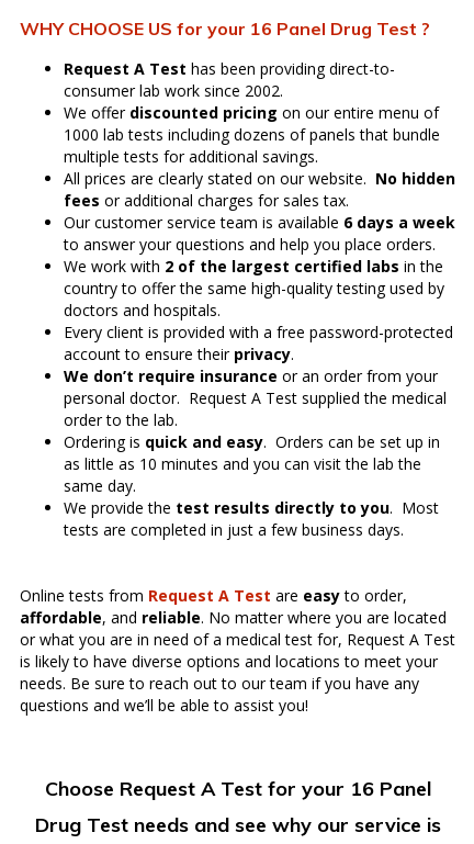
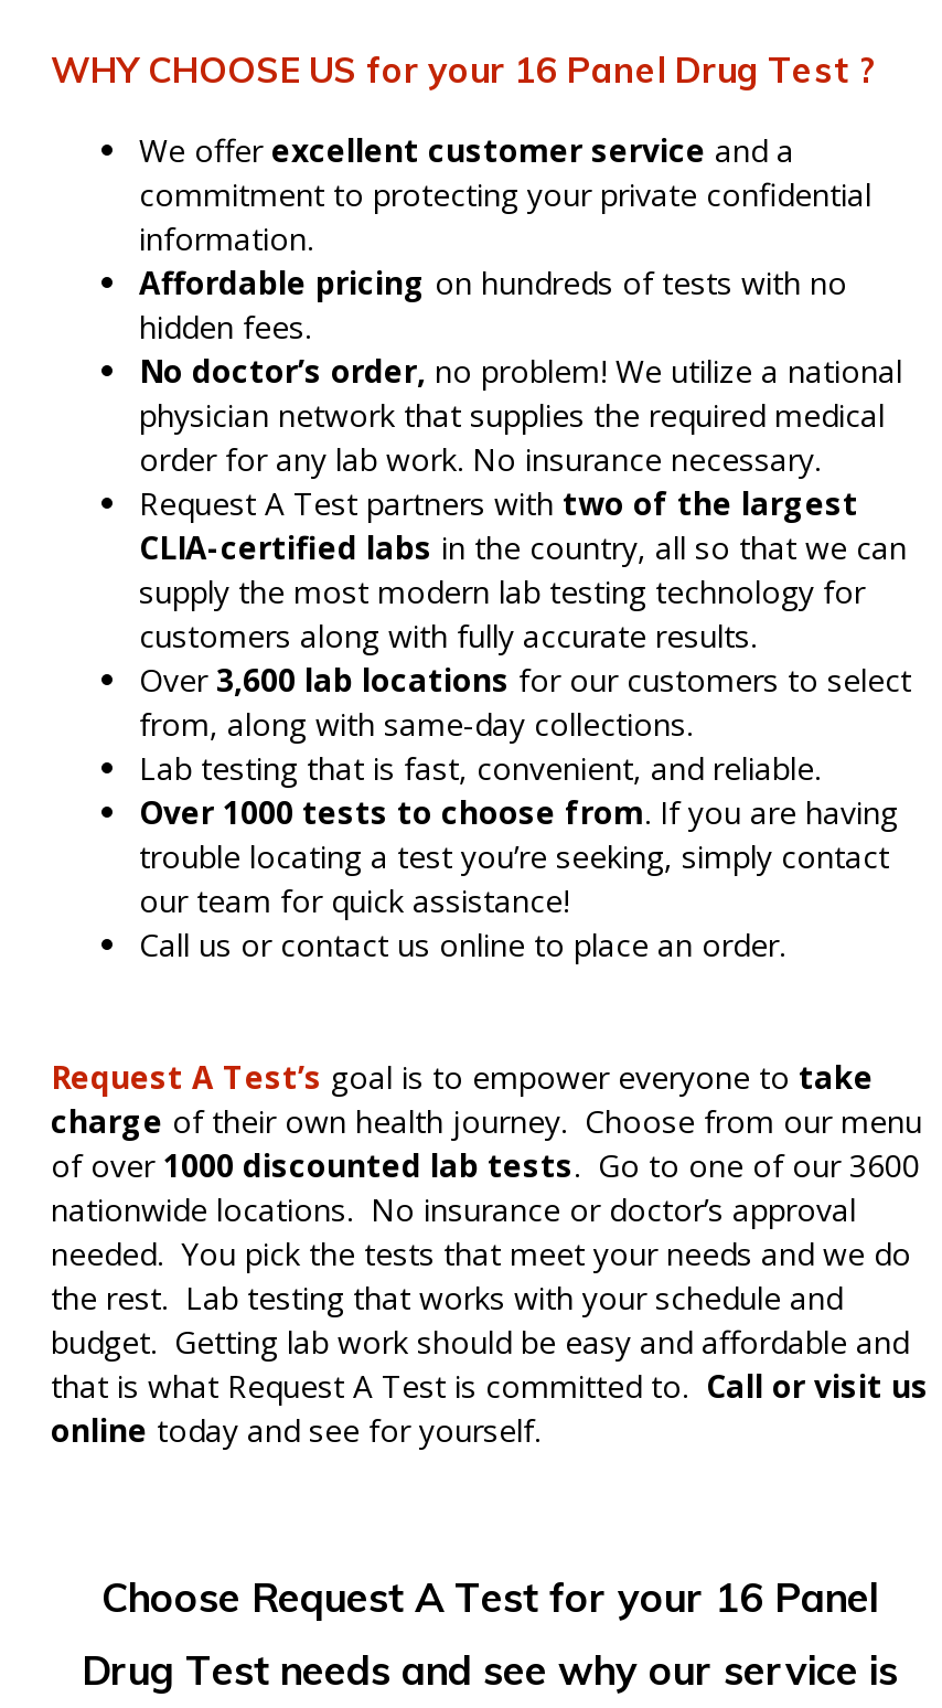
- Request A Test has been providing direct-to-
- consumer lab work since 2002.
- We offer discounted pricing on our entire menu of
- 1000 lab tests including dozens of panels that bundle
- multiple tests for additional savings.
- All prices are clearly stated on our website. No hidden
- fees or additional charges for sales tax.
- Our customer service team is available 6 days a week
- to answer your questions and help you place orders.
- We work with 2 of the largest certified labs in the
- country to offer the same high-quality testing used by
- doctors and hospitals.
- Every client is provided with a free password-protected
- account to ensure their privacy.
- We don’t require insurance or an order from your
- personal doctor. Request A Test supplied the medical
- order to the lab.
- Ordering is quick and easy. Orders can be set up in
- as little as 10 minutes and you can visit the lab the
- same day.
- We provide the test results directly to you. Most
- tests are completed in just a few business days.
+ We offer excellent customer service and a
+ commitment to protecting your private confidential
+ information.
+ Affordable pricing on hundreds of tests with no
+ hidden fees.
+ No doctor’s order, no problem! We utilize a national
+ physician network that supplies the required medical
+ order for any lab work. No insurance necessary.
+ Request A Test partners with two of the largest
+ CLIA-certified labs in the country, all so that we can
+ supply the most modern lab testing technology for
+ customers along with fully accurate results.
+ Over 3,600 lab locations for our customers to select
+ from, along with same-day collections.
+ Lab testing that is fast, convenient, and reliable.
+ Over 1000 tests to choose from. If you are having
+ trouble locating a test you’re seeking, simply contact
+ our team for quick assistance!
+ Call us or contact us online to place an order.

- Online tests from Request A Test are easy to order,
- affordable, and reliable. No matter where you are located
- or what you are in need of a medical test for, Request A Test
- is likely to have diverse options and locations to meet your
- needs. Be sure to reach out to our team if you have any
- questions and we’ll be able to assist you!
+ Request A Test’s goal is to empower everyone to take
+ charge of their own health journey. Choose from our menu
+ of over 1000 discounted lab tests. Go to one of our 3600
+ nationwide locations. No insurance or doctor’s approval
+ needed. You pick the tests that meet your needs and we do
+ the rest. Lab testing that works with your schedule and
+ budget. Getting lab work should be easy and affordable and
+ that is what Request A Test is committed to. Call or visit us
+ online today and see for yourself.
